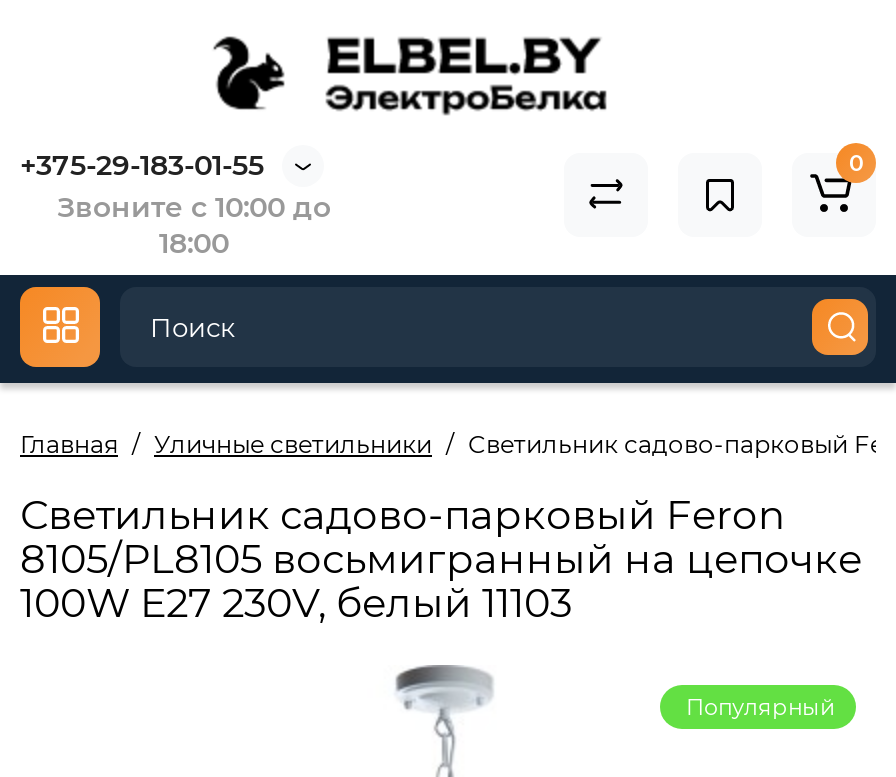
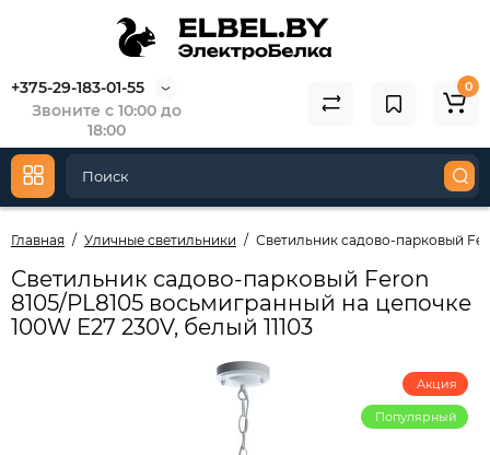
+ Акция
